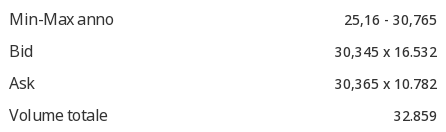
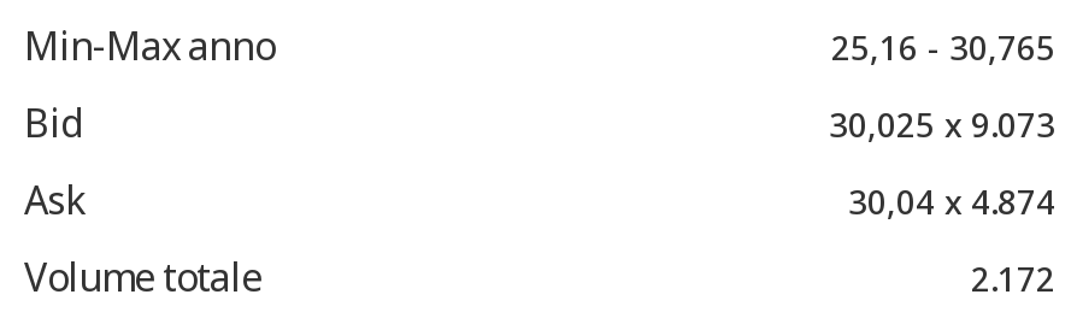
- 30,345 x 16.532
+ 30,025 x 9.073

- 30,365 x 10.782
+ 30,04 x 4.874

- 32.859
+ 2.172
